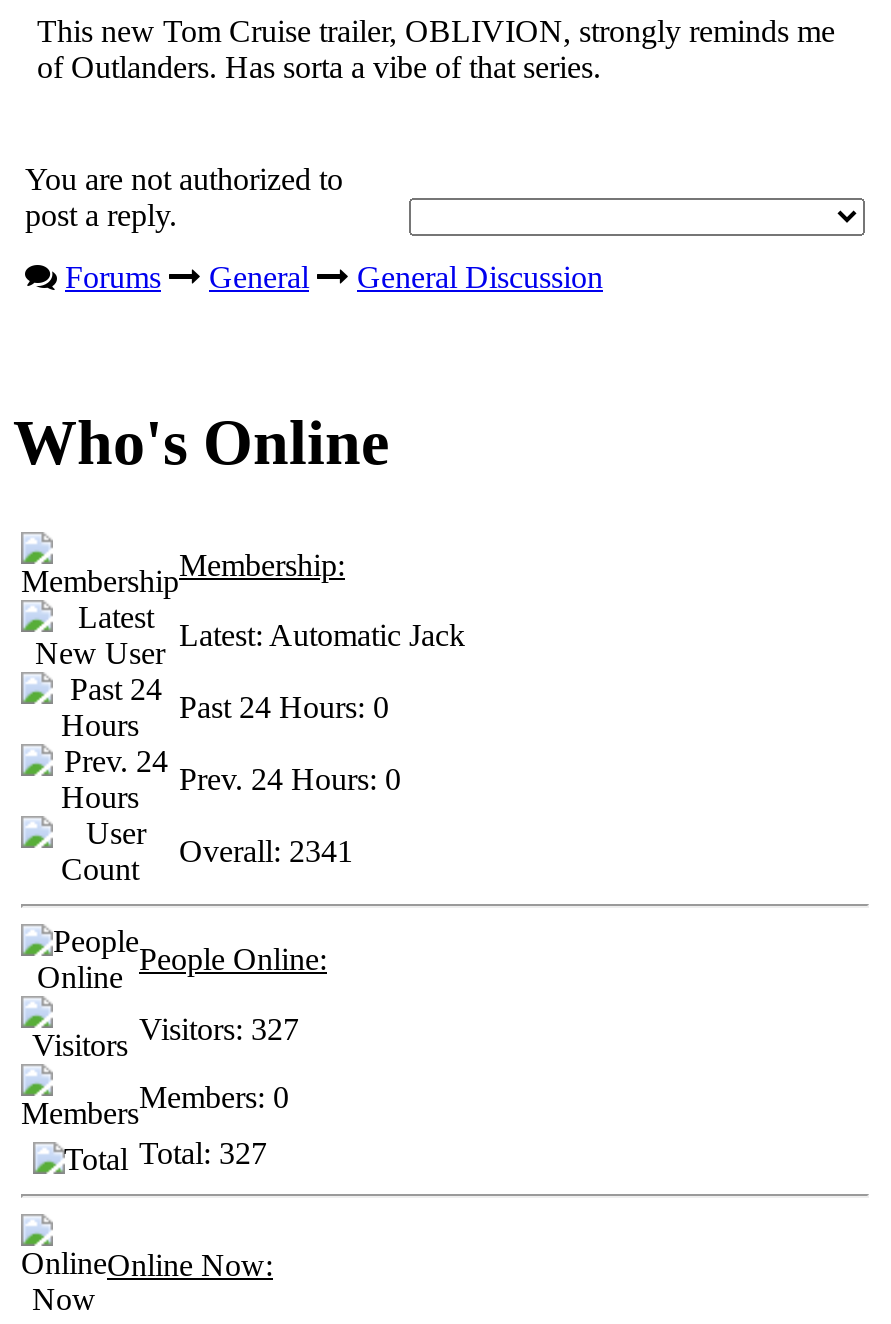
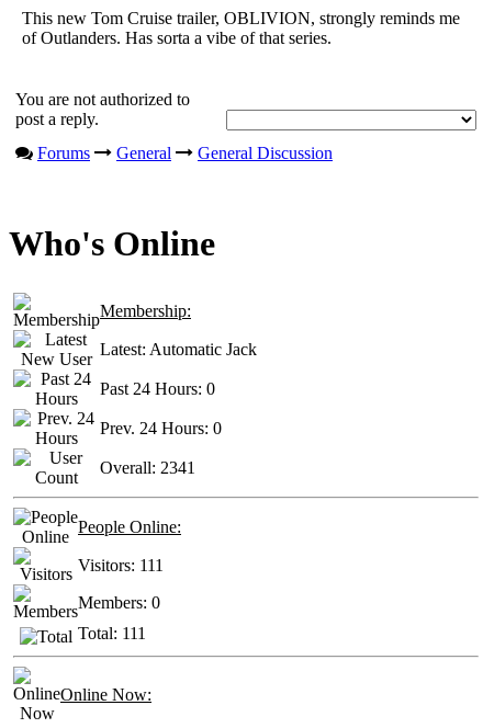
- Visitors: 327
+ Visitors: 111

- Total: 327
+ Total: 111
